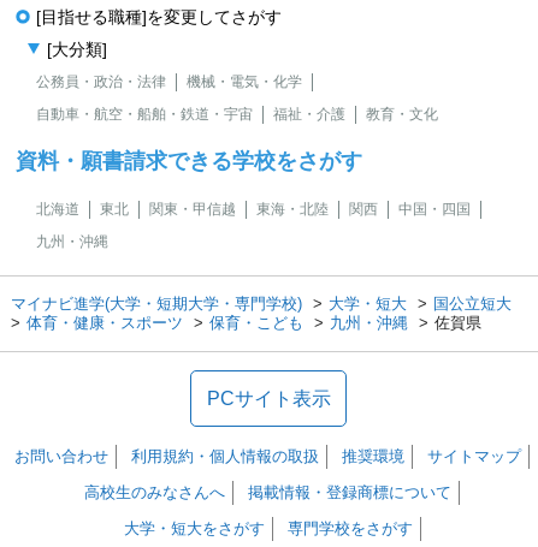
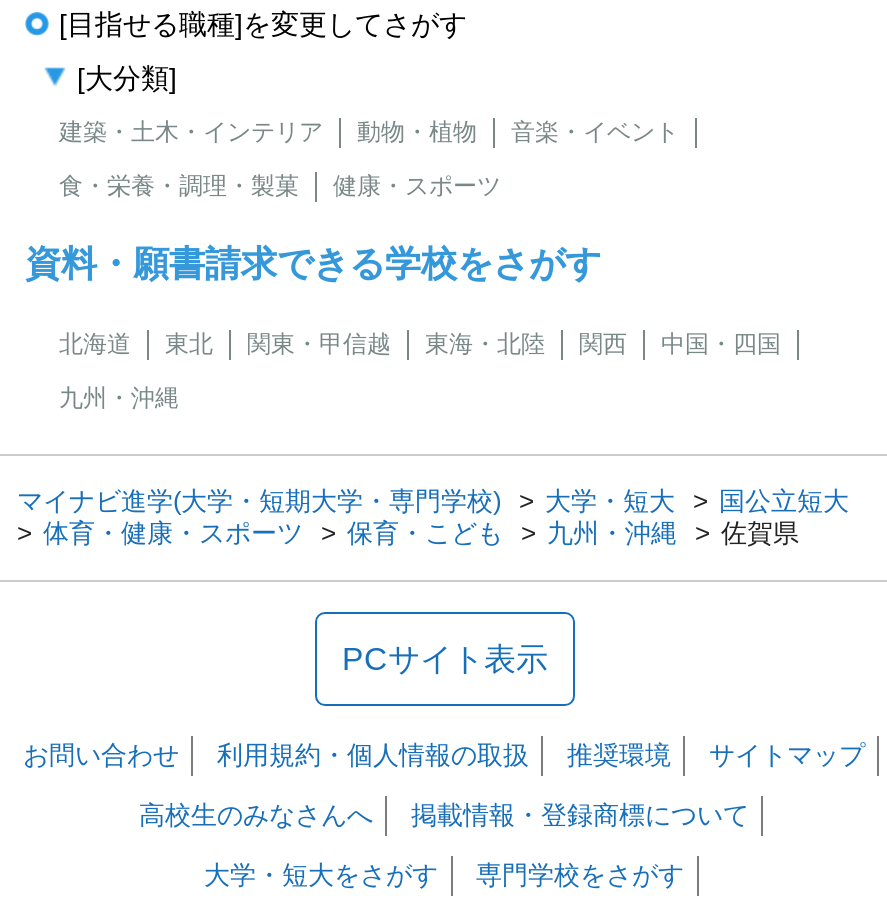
- 公務員・政治・法律
- 機械・電気・化学
+ 建築・土木・インテリア
+ 動物・植物
+ 音楽・イベント

- 自動車・航空・船舶・鉄道・宇宙
- 福祉・介護
- 教育・文化
+ 食・栄養・調理・製菓
+ 健康・スポーツ
